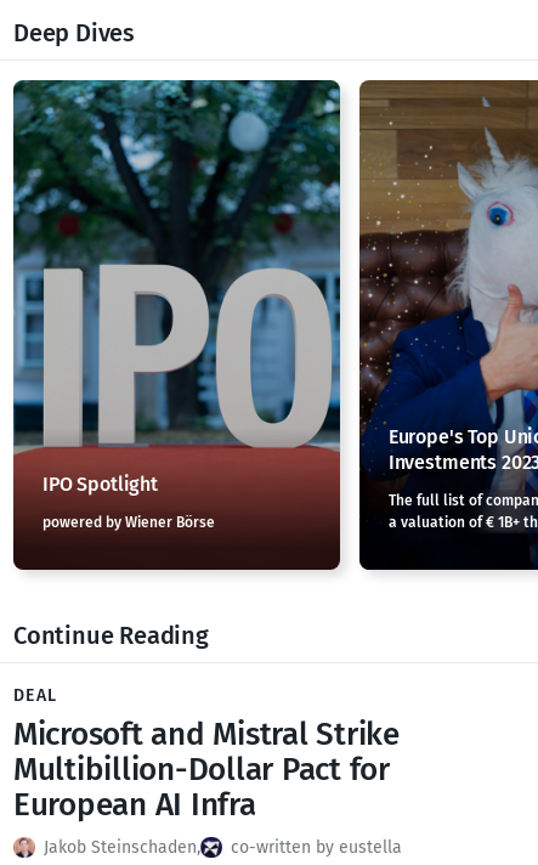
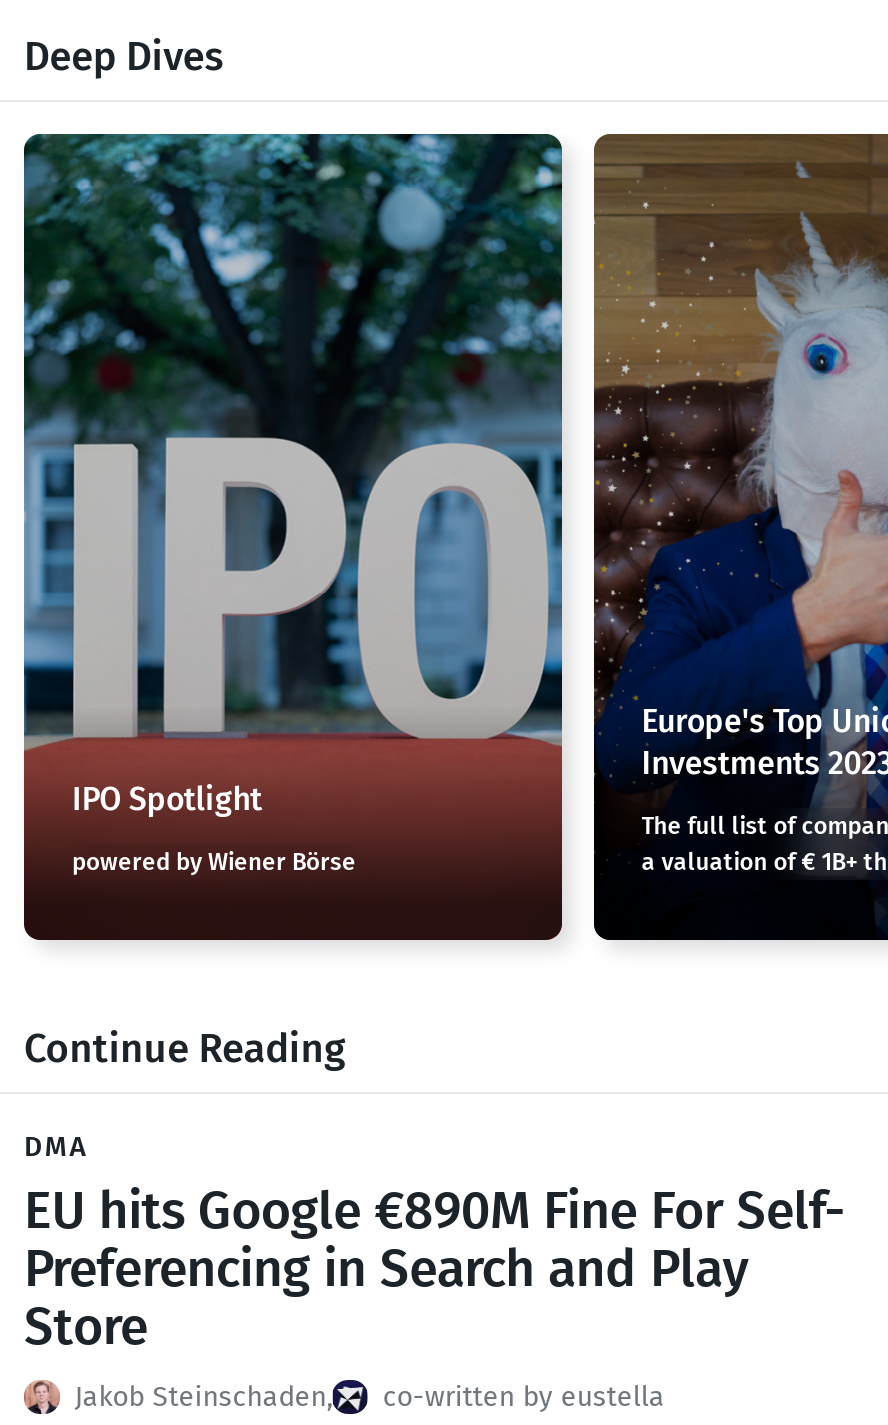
- DEAL
- Microsoft and Mistral Strike
- Multibillion-Dollar Pact for
- European AI Infra
+ DMA
+ EU hits Google €890M Fine For Self-
+ Preferencing in Search and Play
+ Store
